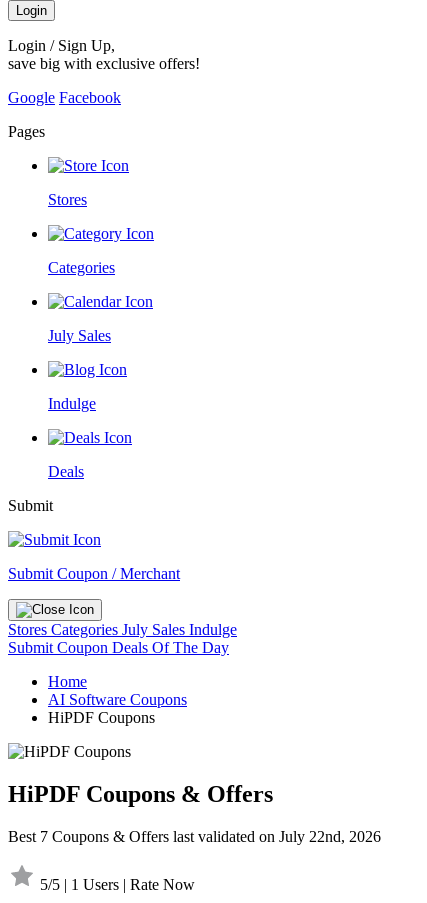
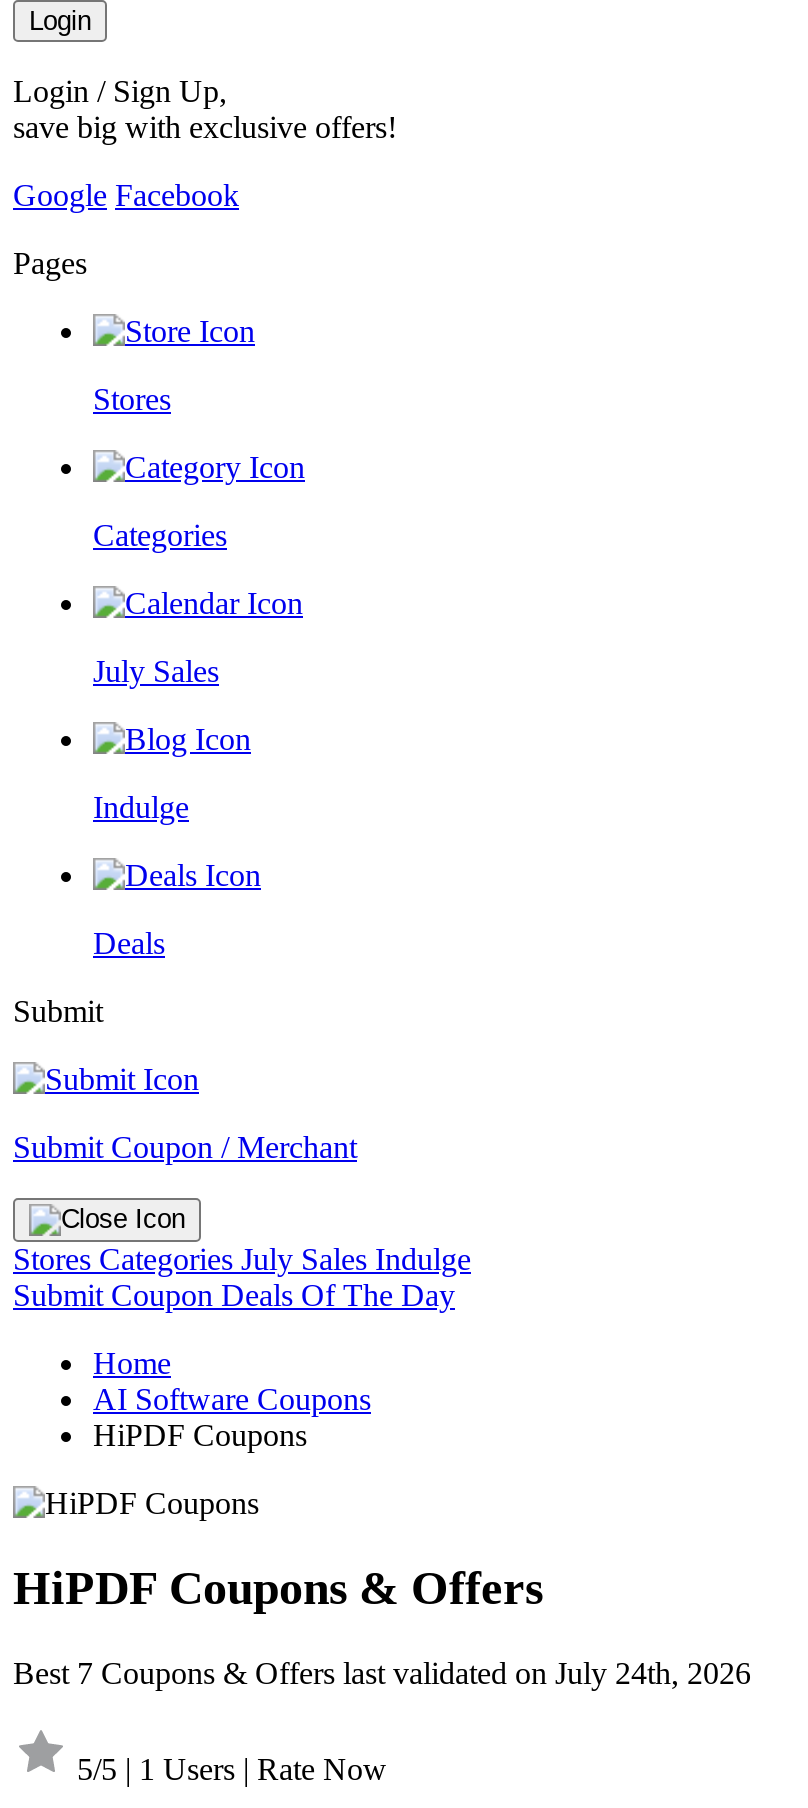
- Best 7 Coupons & Offers last validated on July 22nd, 2026
+ Best 7 Coupons & Offers last validated on July 24th, 2026
